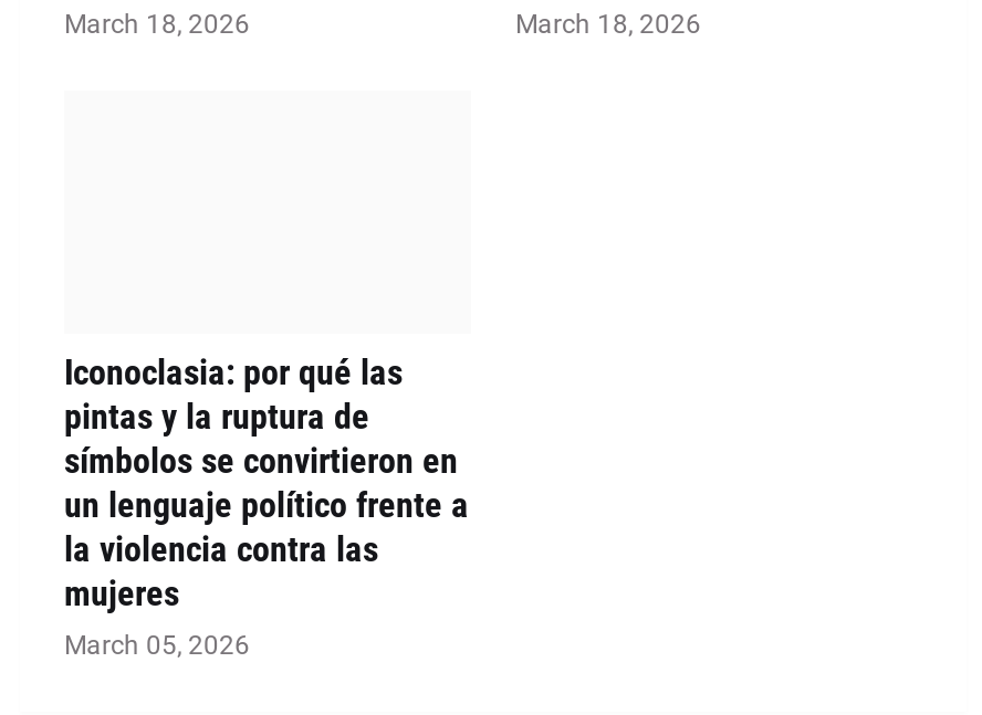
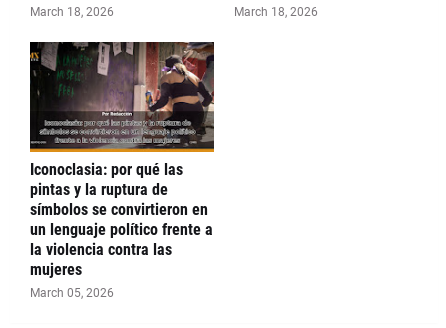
+ [image]
